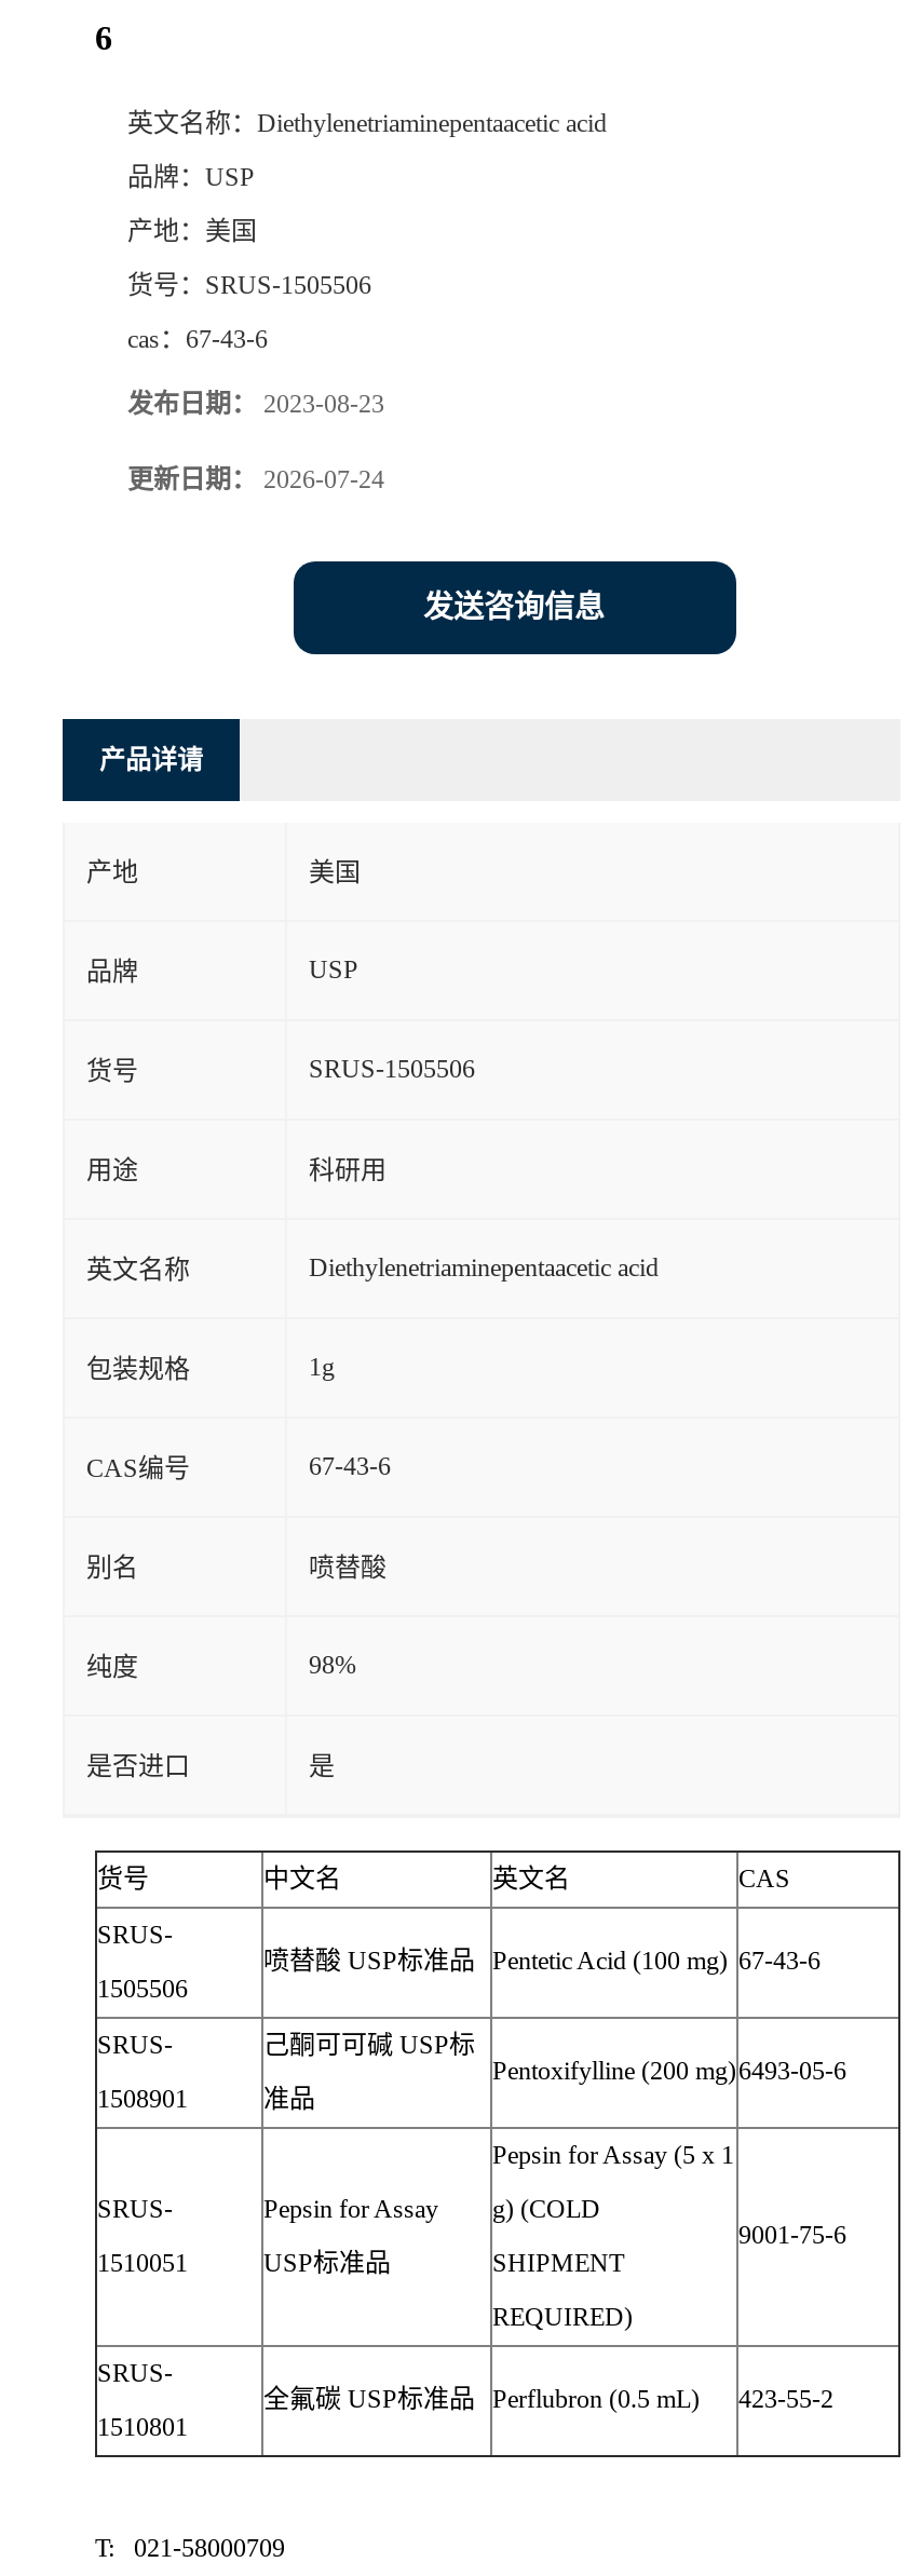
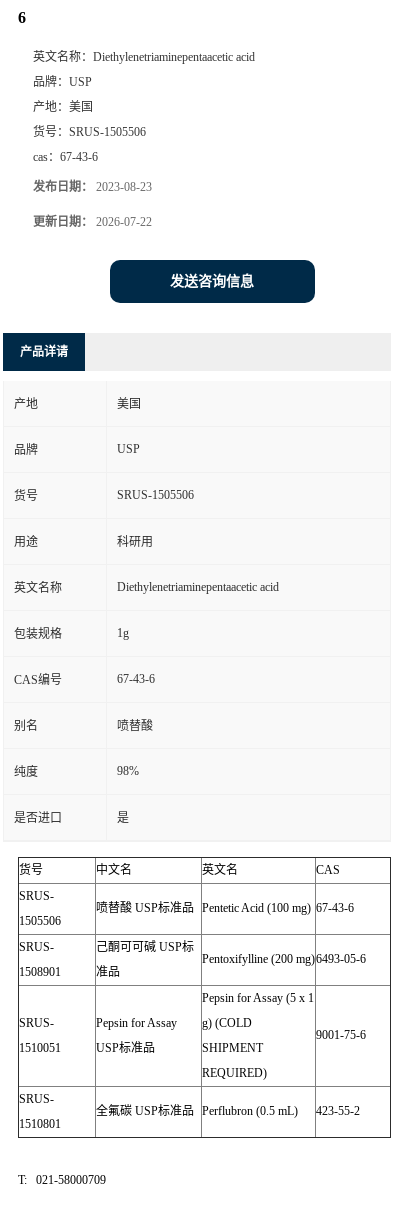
- 更新日期：2026-07-24
+ 更新日期：2026-07-22
